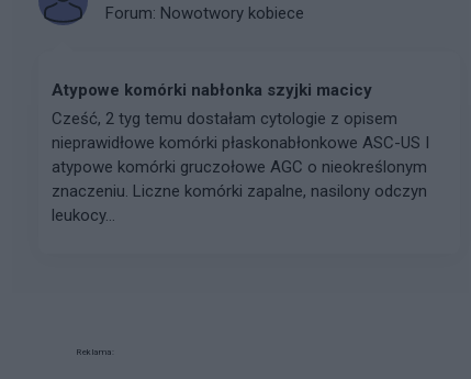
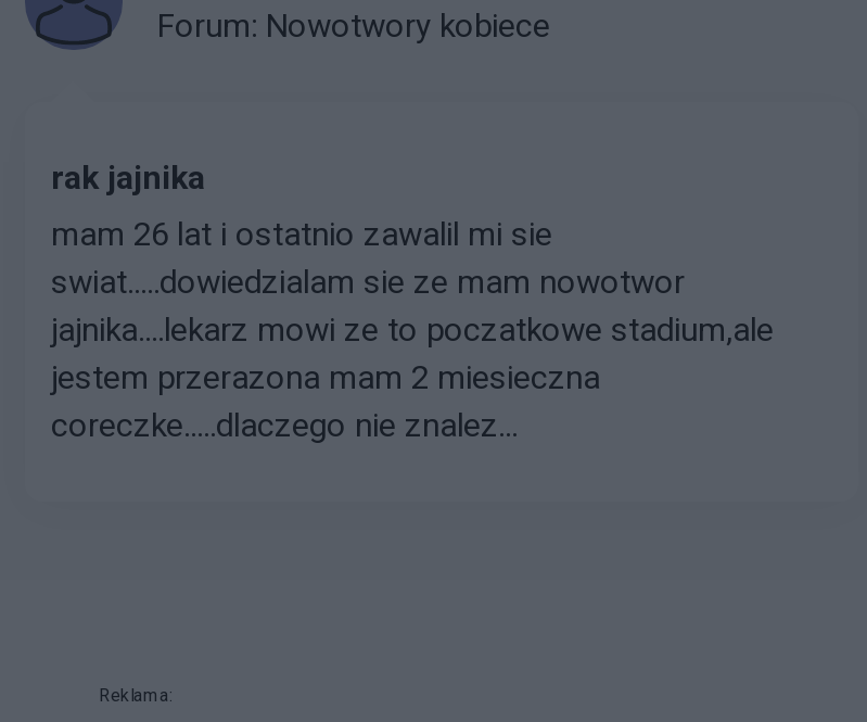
- Atypowe komórki nabłonka szyjki macicy
- Cześć, 2 tyg temu dostałam cytologie z opisem
- nieprawidłowe komórki płaskonabłonkowe ASC-US I
- atypowe komórki gruczołowe AGC o nieokreślonym
- znaczeniu. Liczne komórki zapalne, nasilony odczyn
- leukocy...
+ rak jajnika
+ mam 26 lat i ostatnio zawalil mi sie
+ swiat.....dowiedzialam sie ze mam nowotwor
+ jajnika....lekarz mowi ze to poczatkowe stadium,ale
+ jestem przerazona mam 2 miesieczna
+ coreczke.....dlaczego nie znalez...
